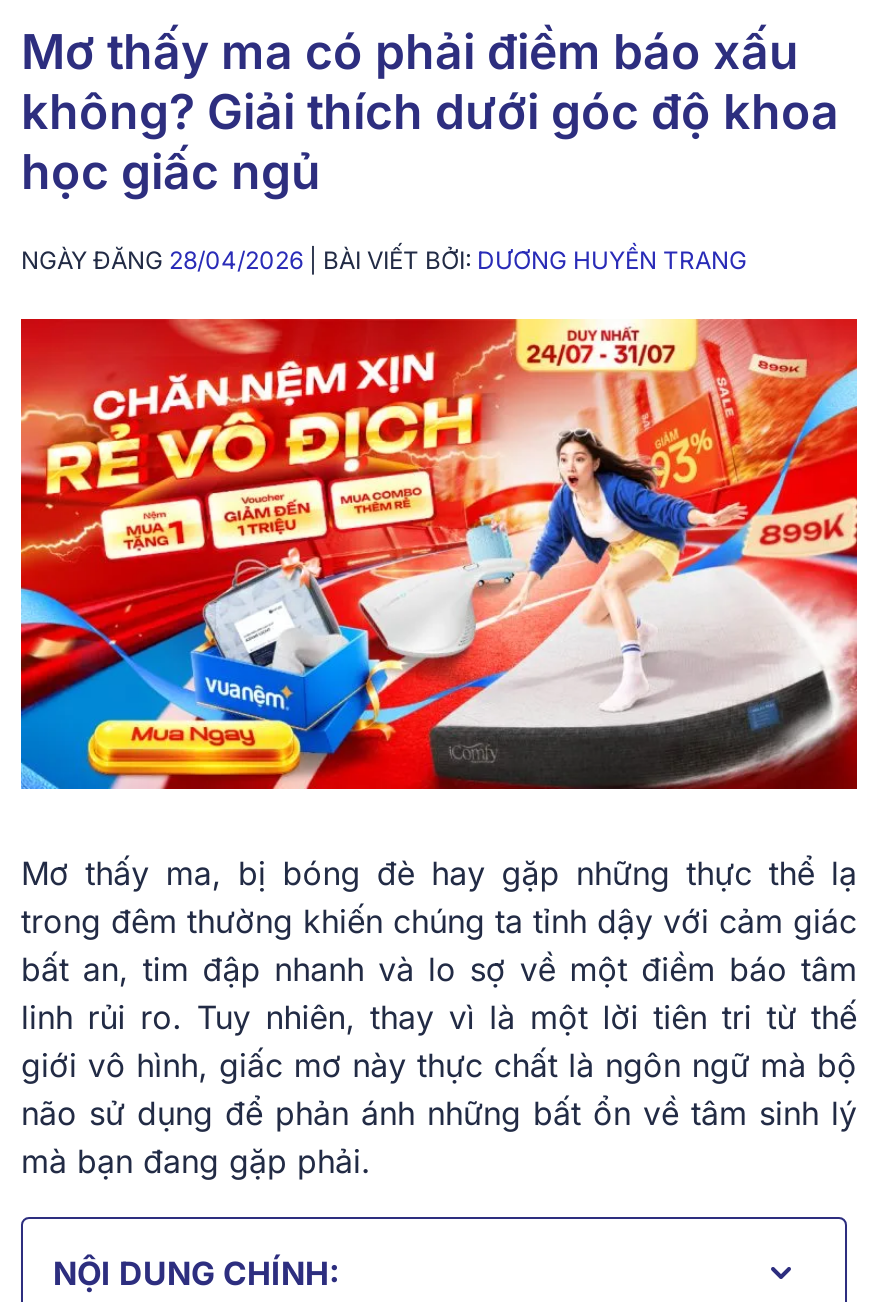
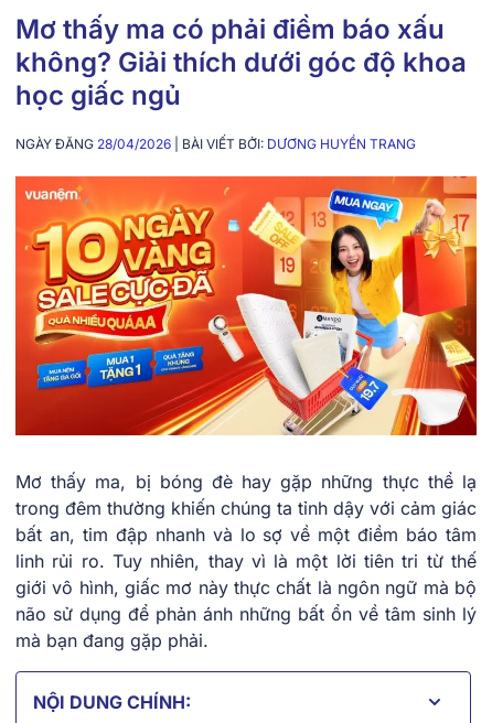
- [image]
+ [image]
